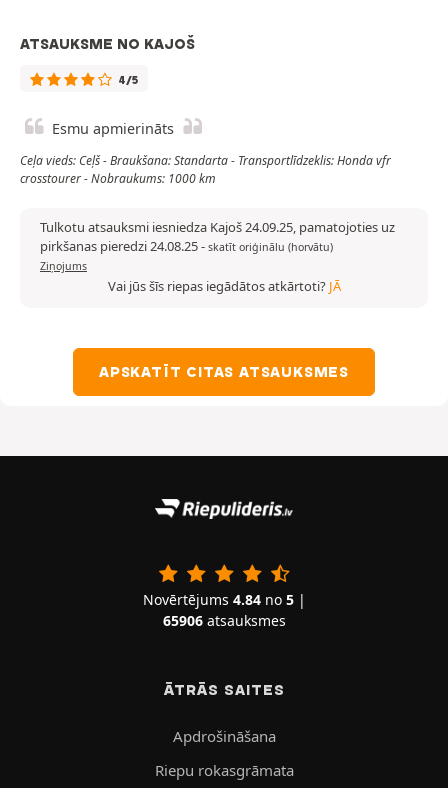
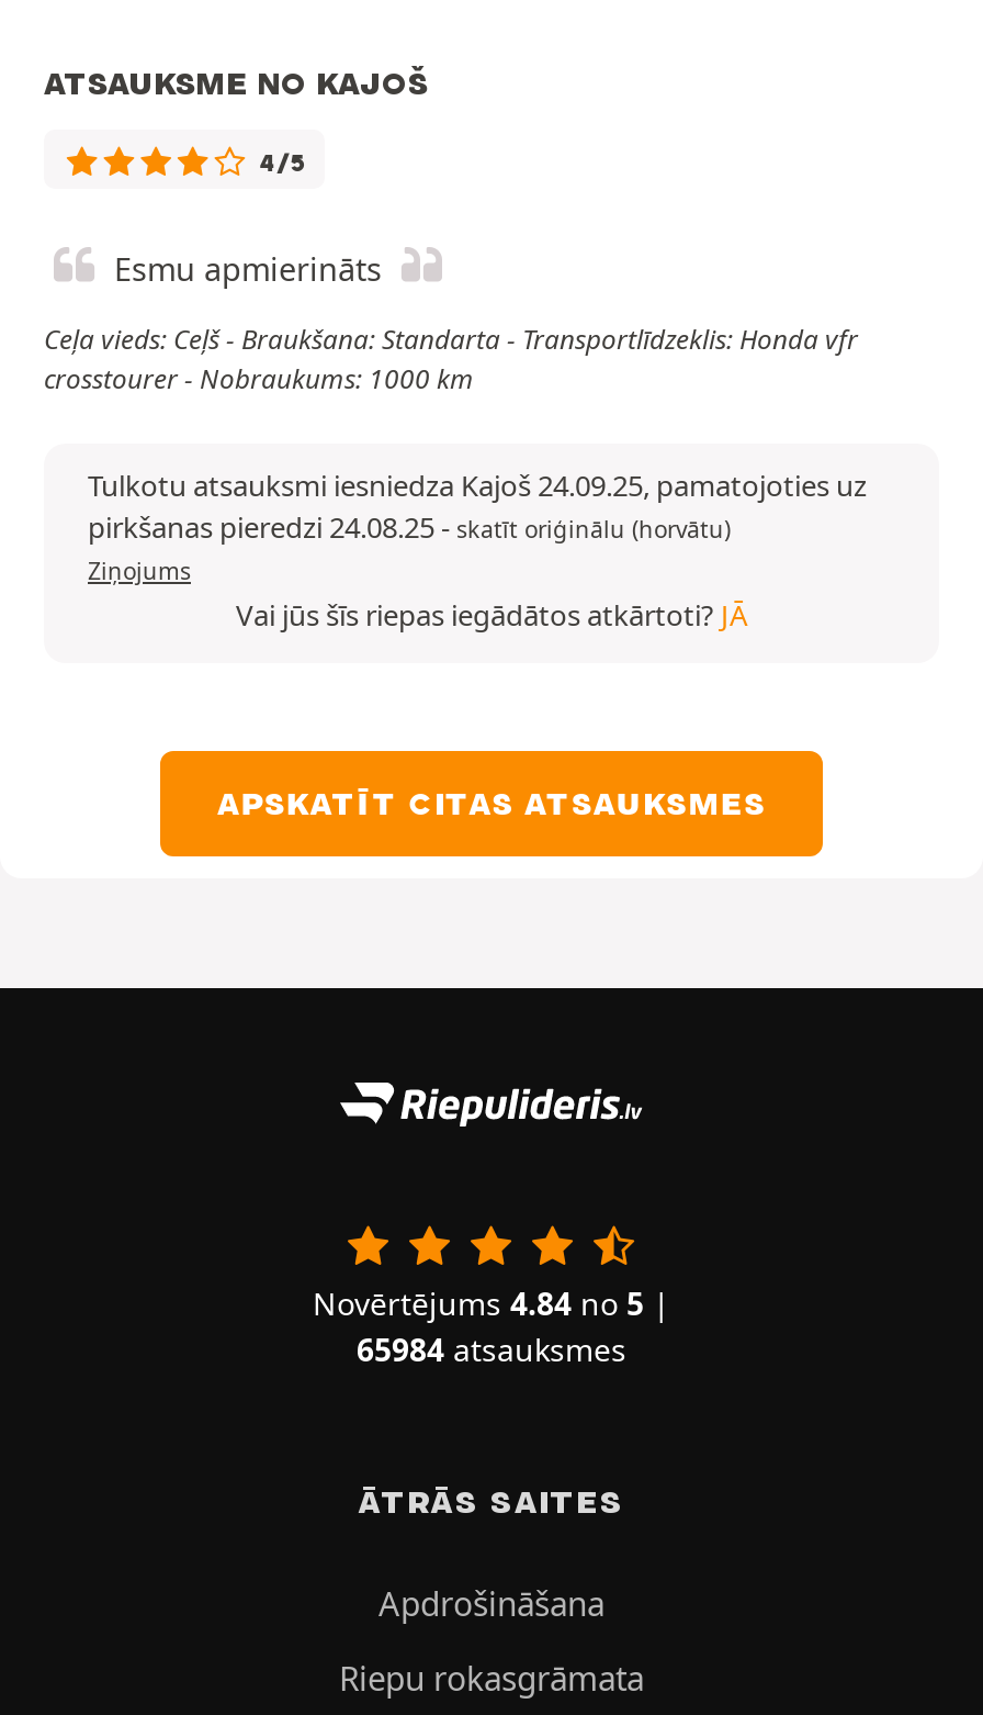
- 65906 atsauksmes
+ 65984 atsauksmes
